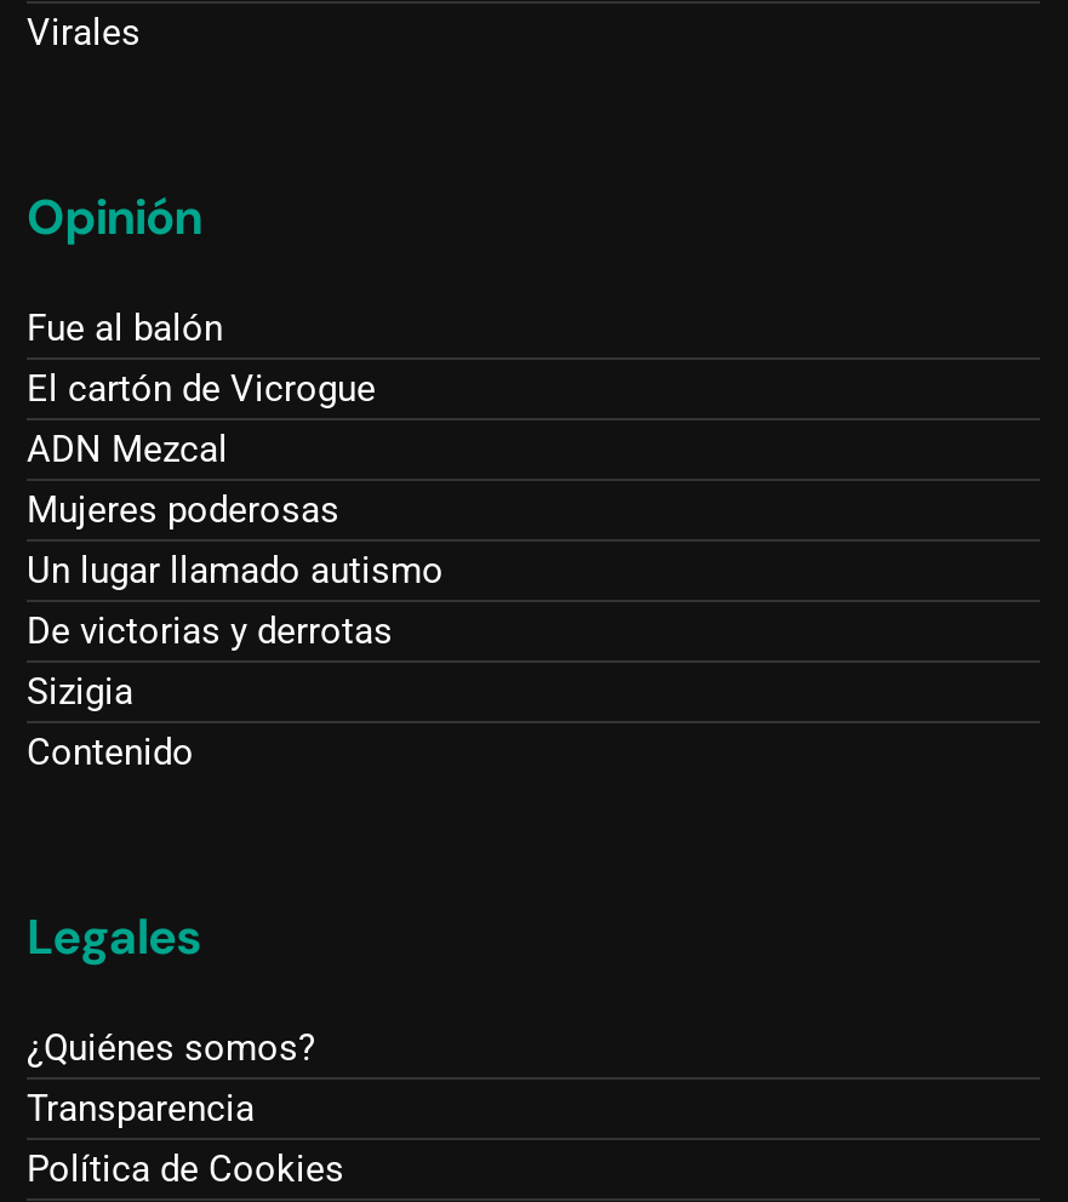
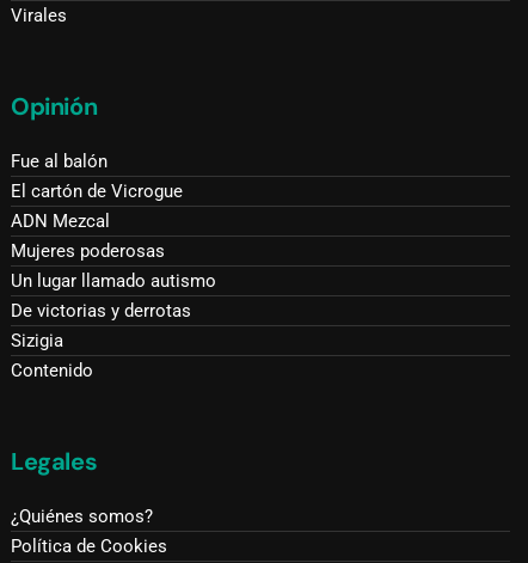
- Transparencia
